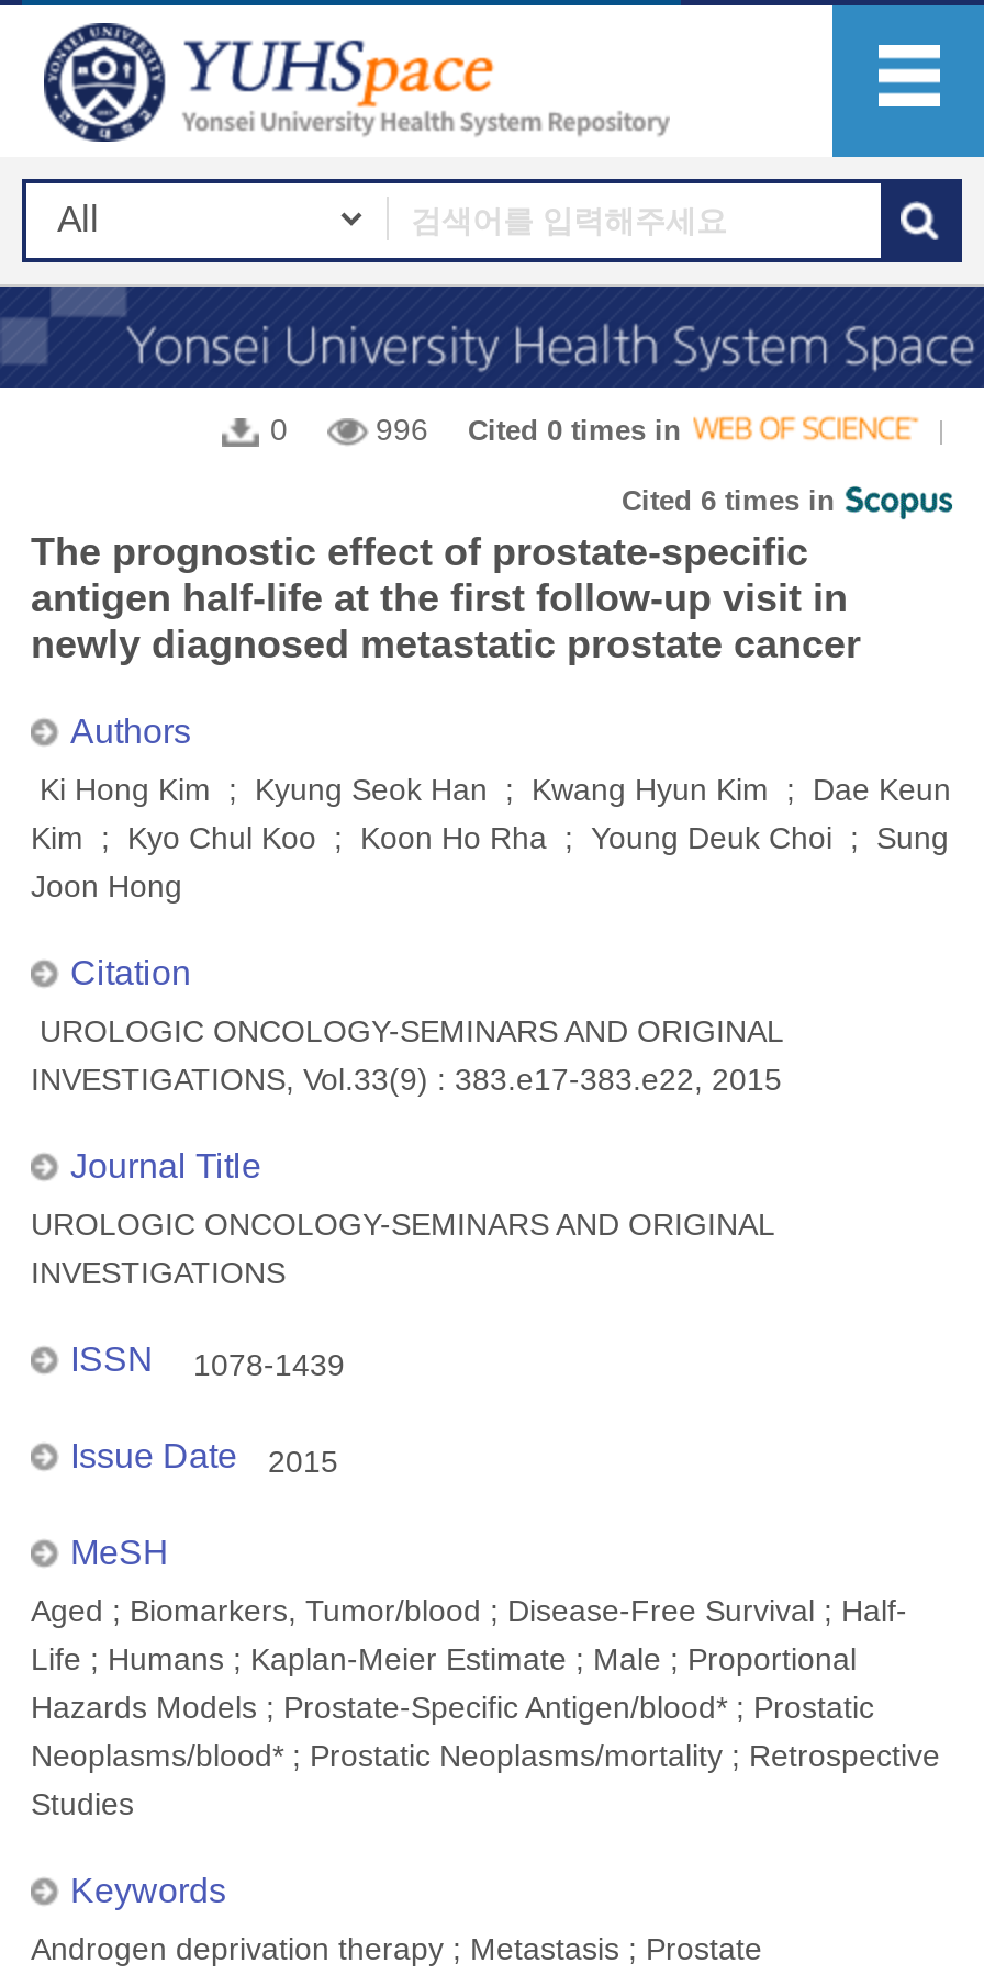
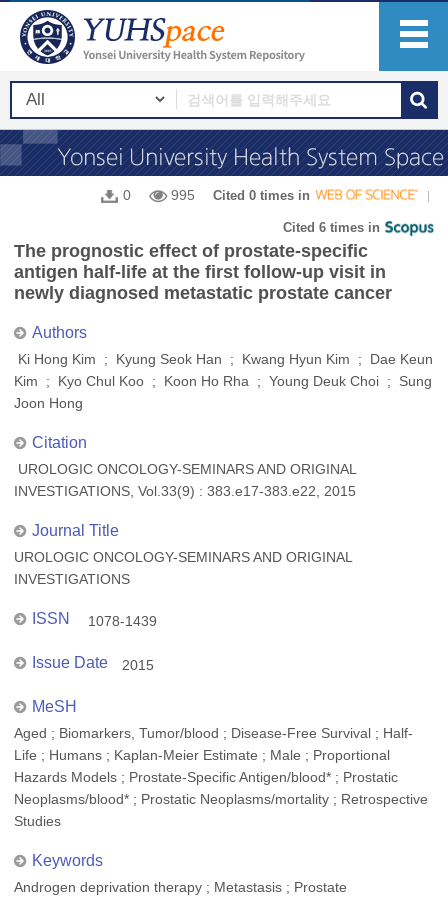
- 996 Cited 0 times in
+ 995 Cited 0 times in
